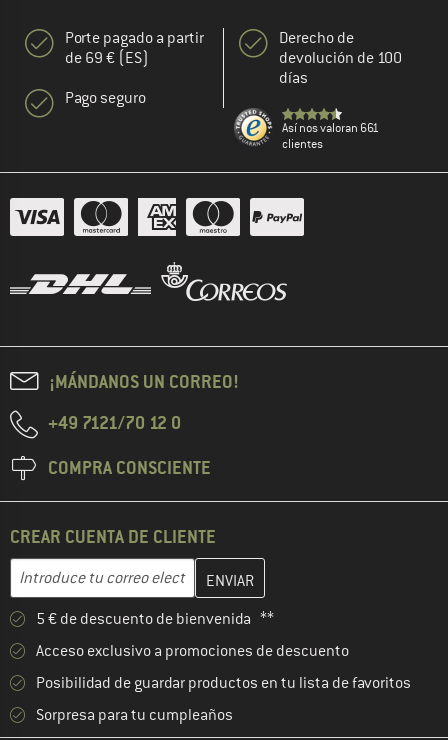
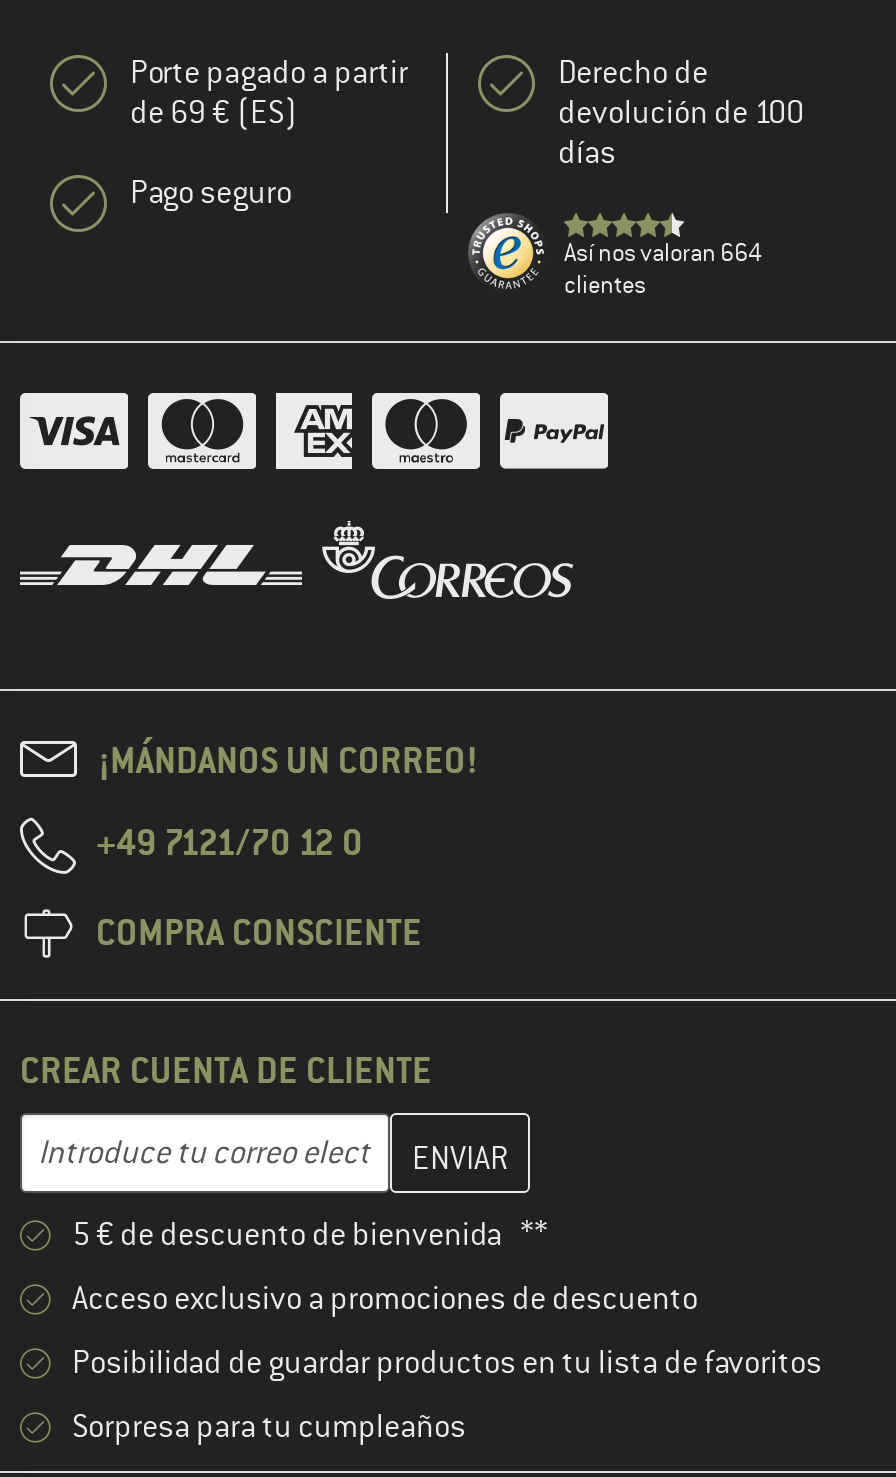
- Así nos valoran 661
+ Así nos valoran 664
